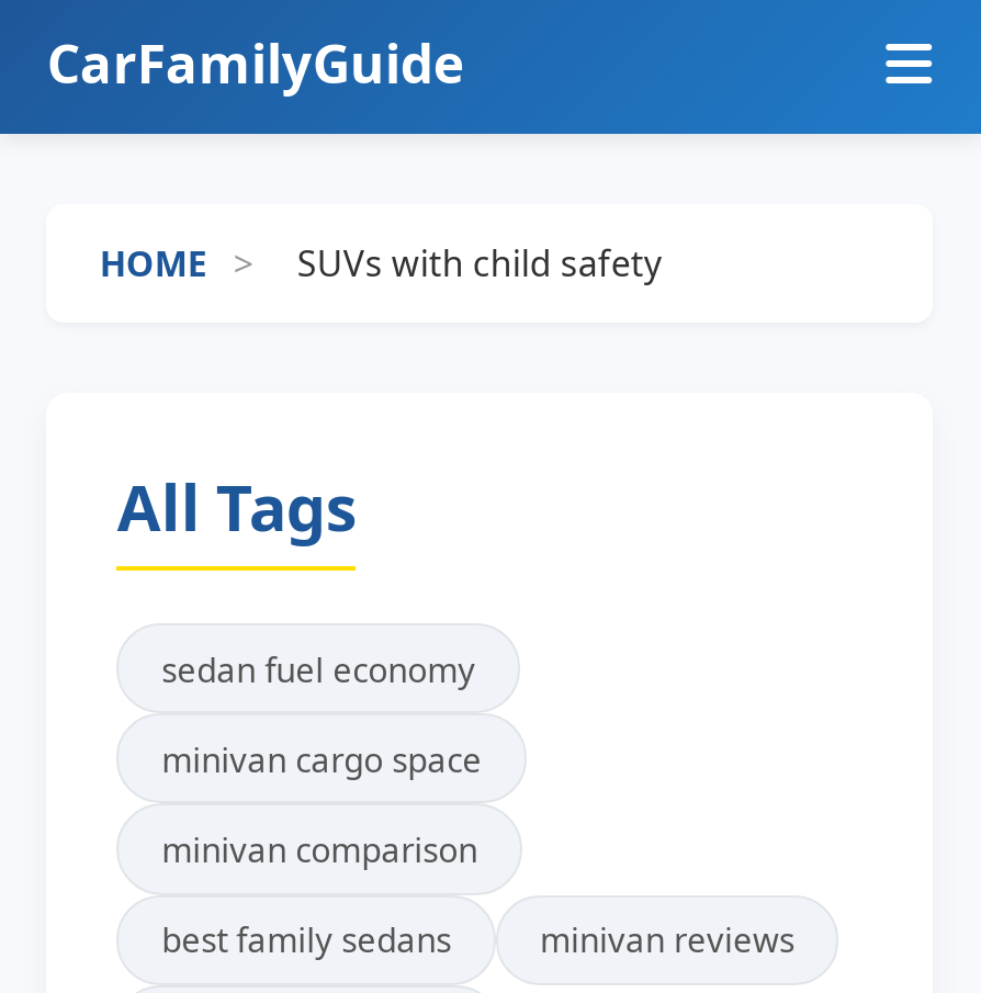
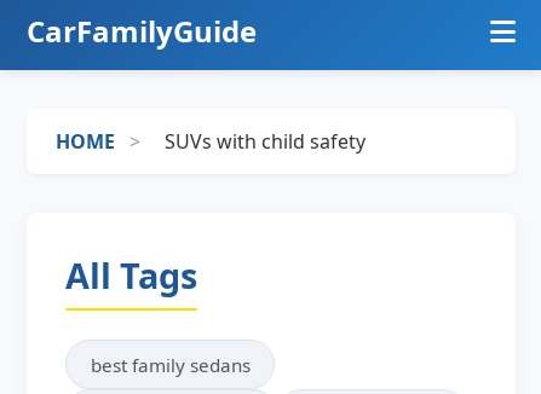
- sedan fuel economy
- minivan cargo space
- minivan comparison

- minivan reviews
